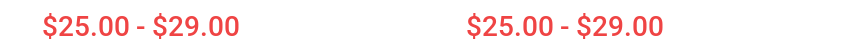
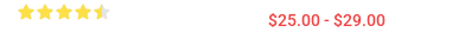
- $25.00 - $29.00
